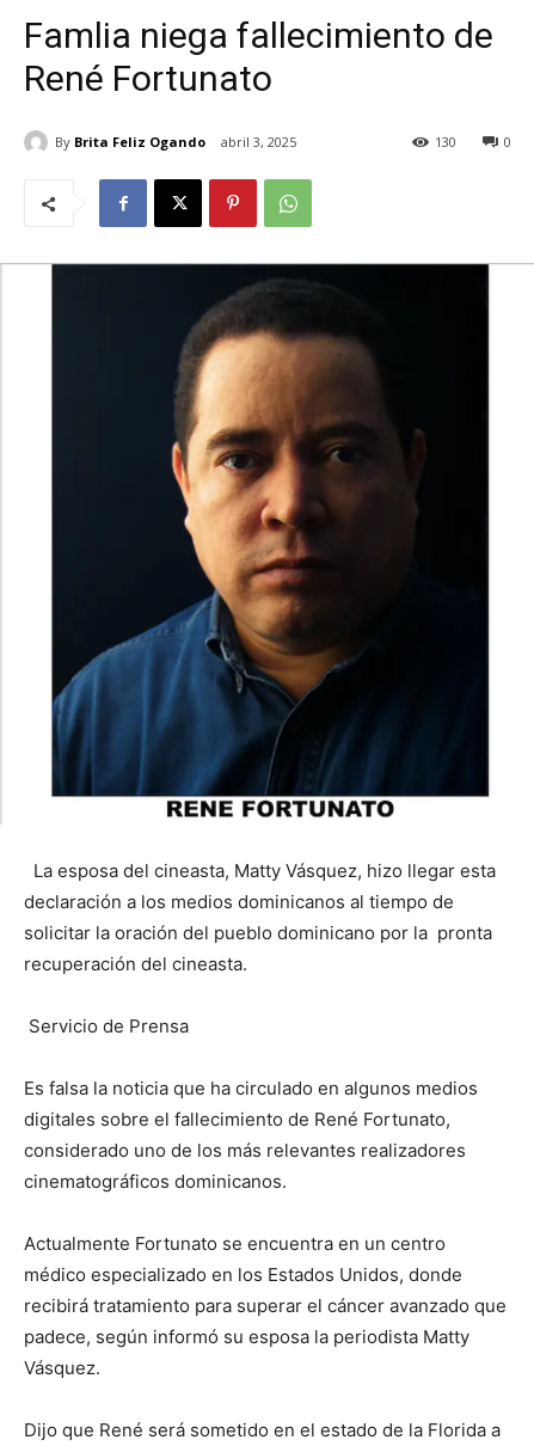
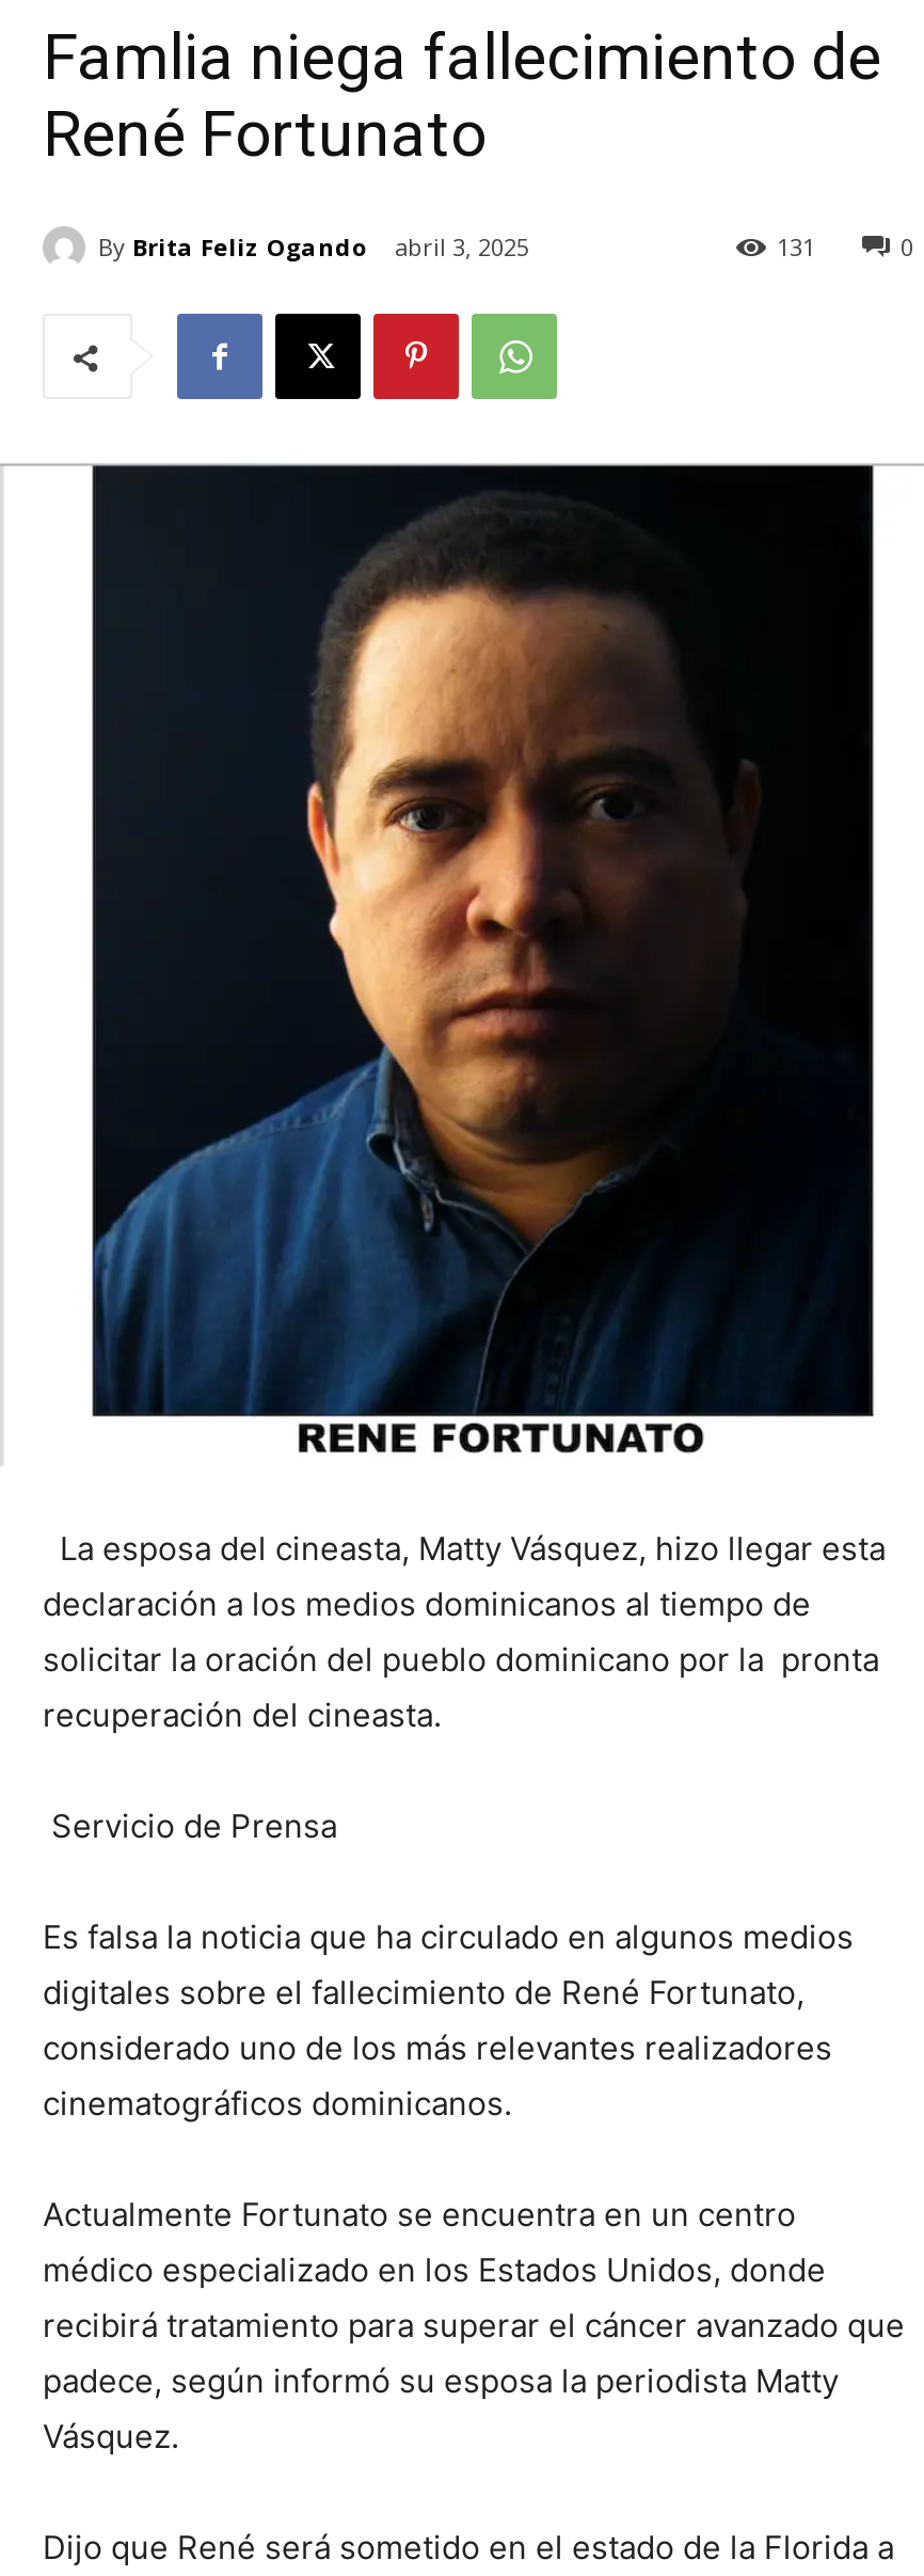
- 130
+ 131
